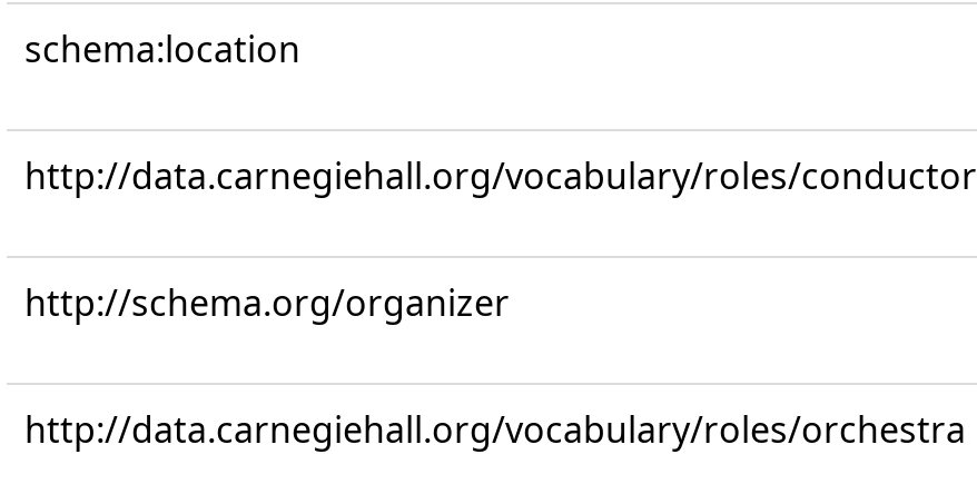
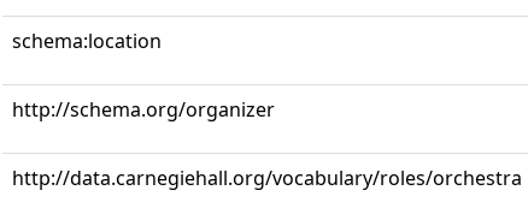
- http://data.carnegiehall.org/vocabulary/roles/conductor
